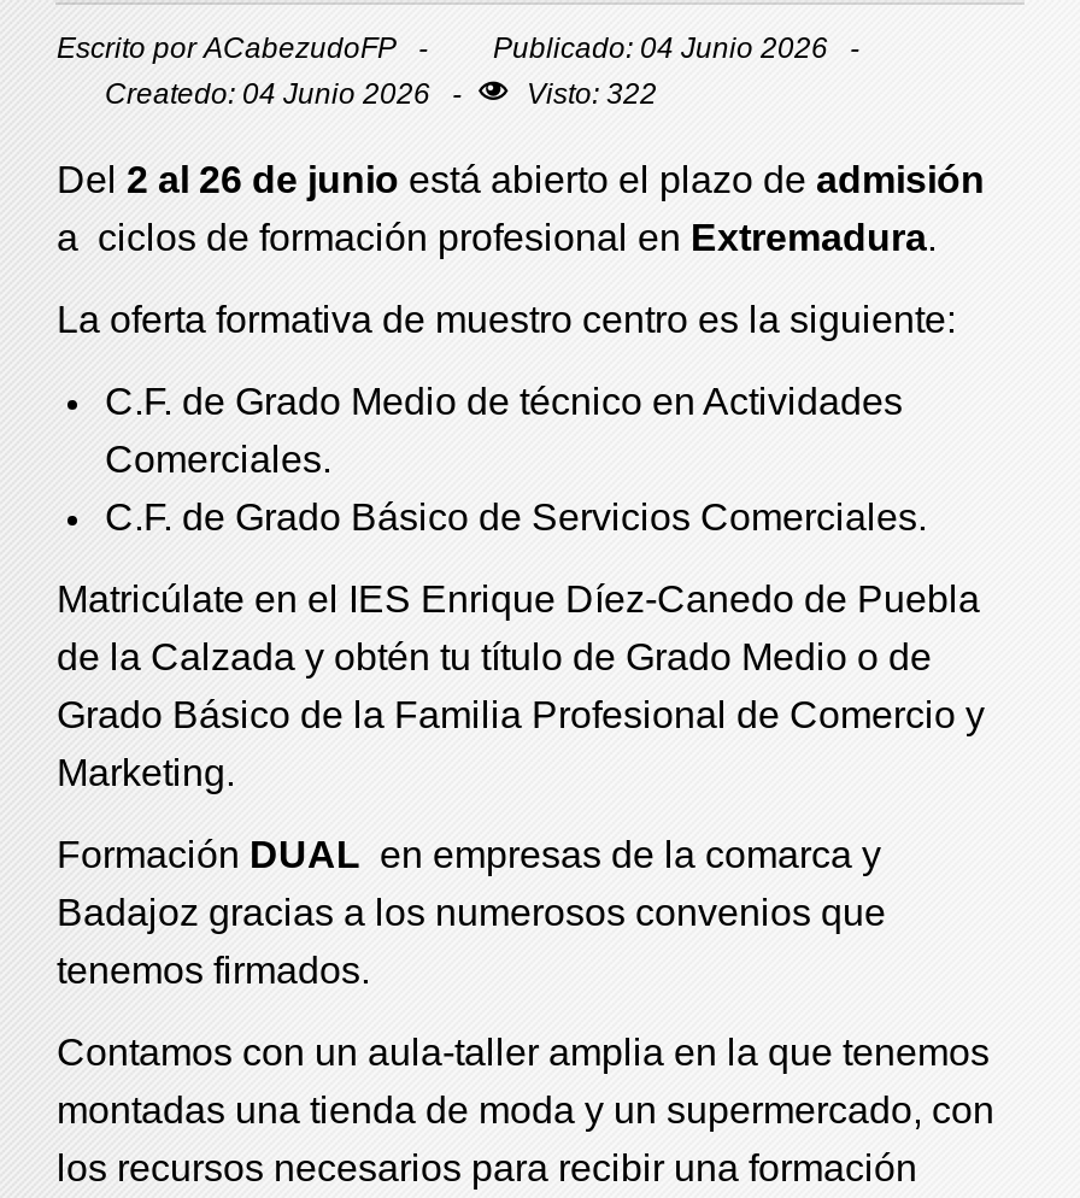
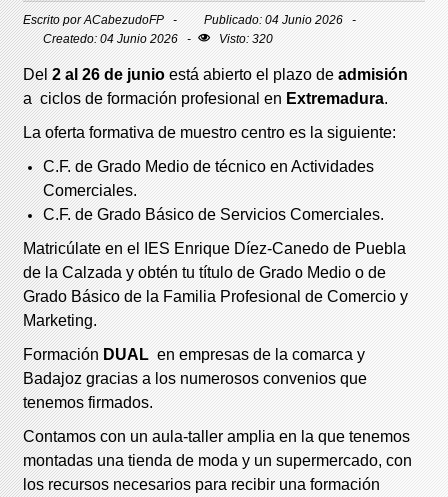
- Visto: 322
+ Visto: 320
